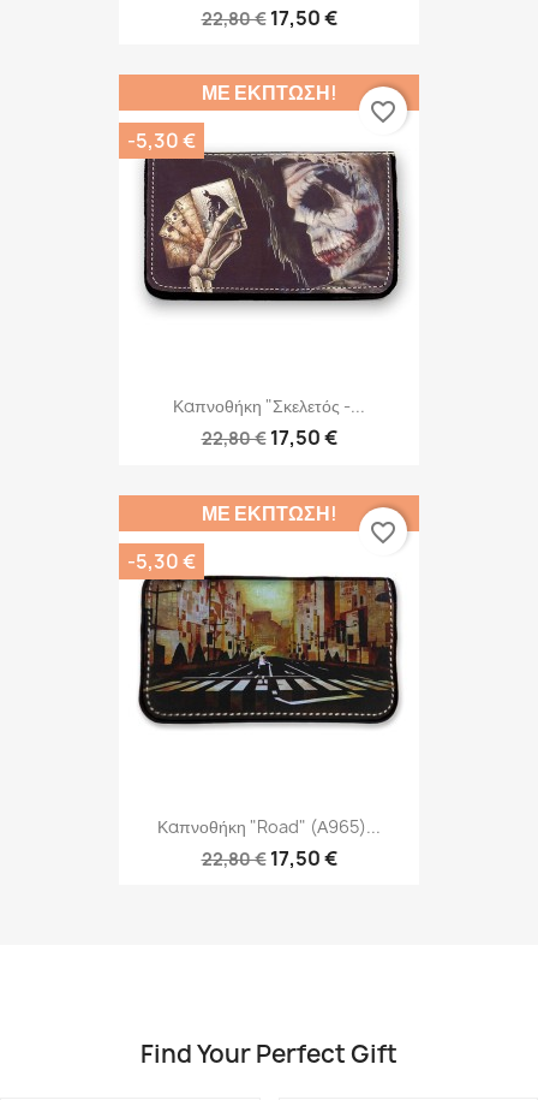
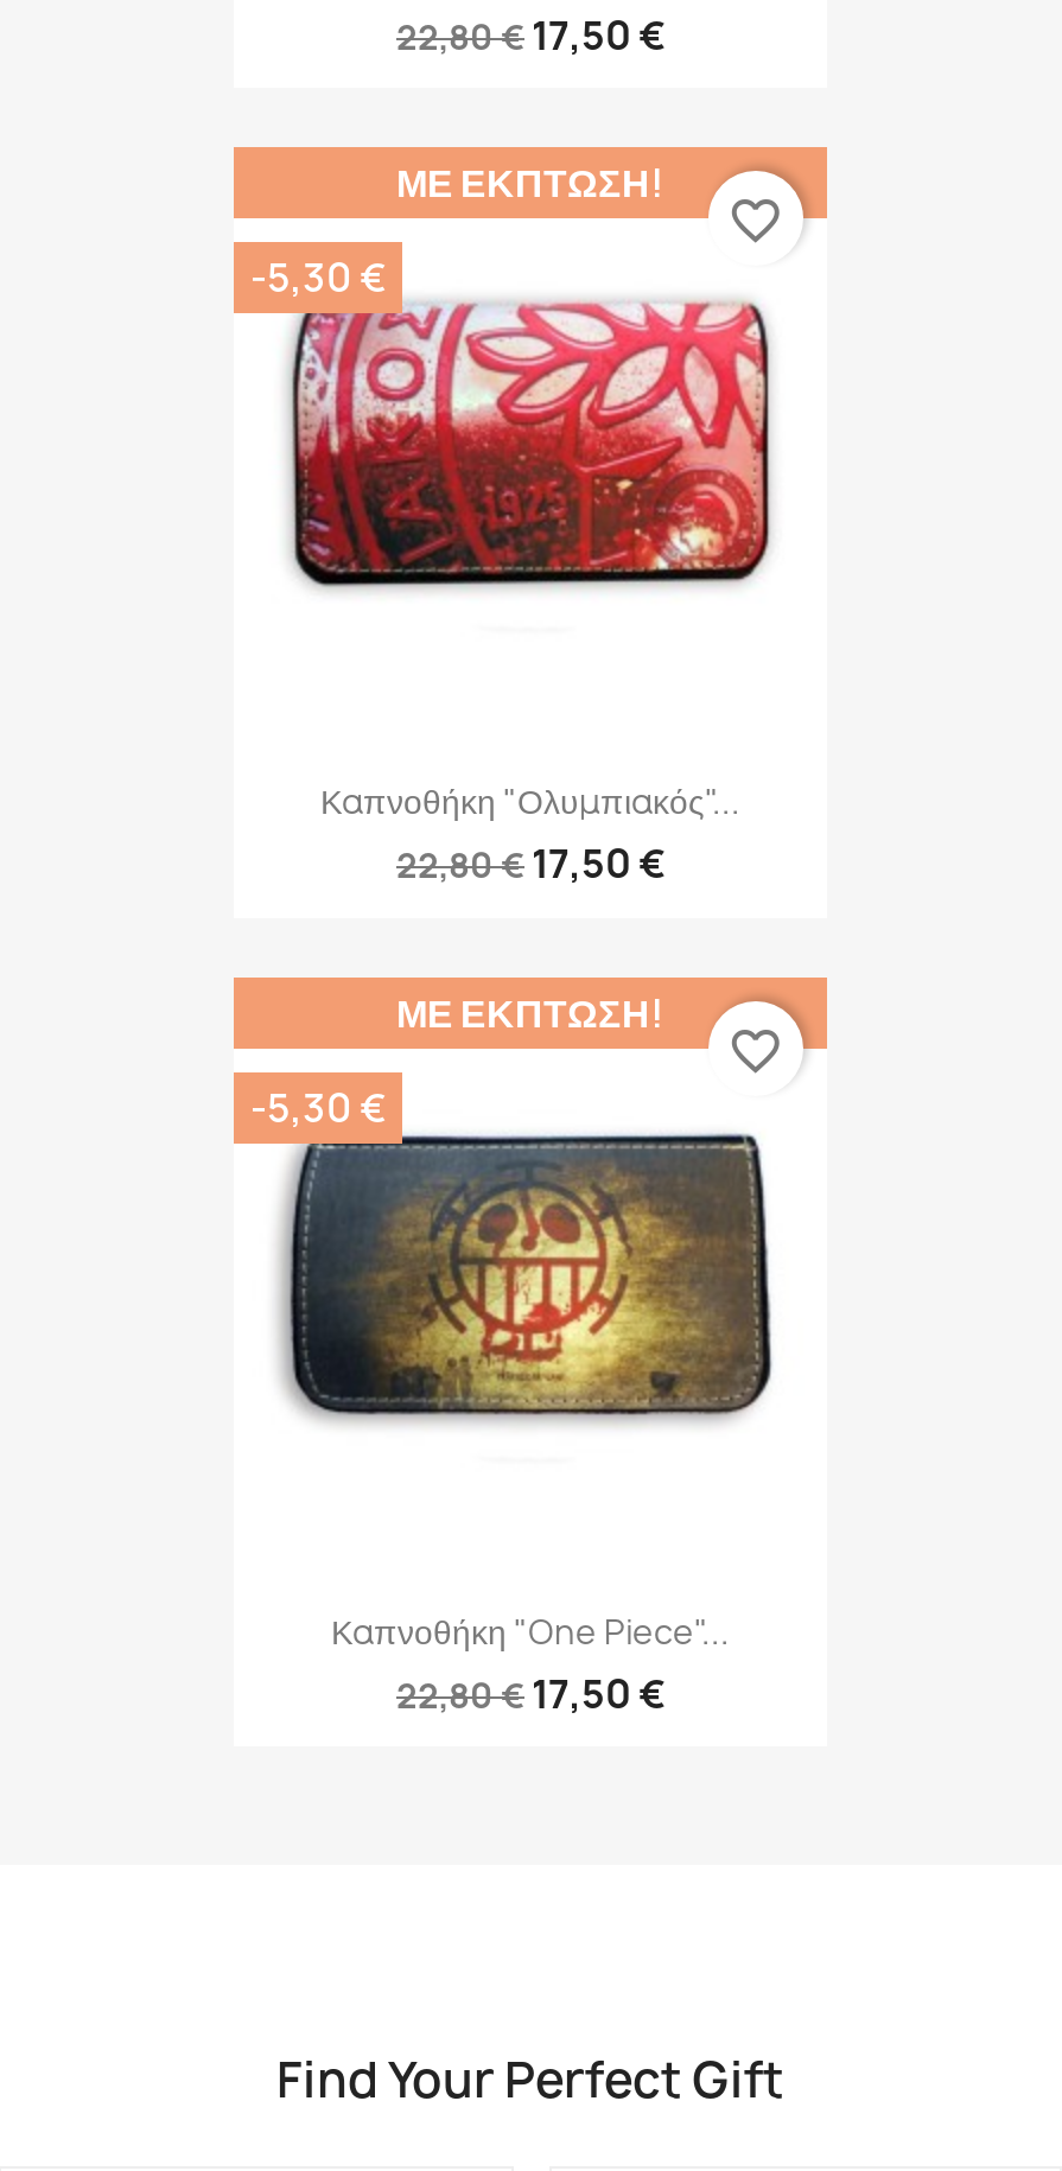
- [image]
+ [image]

- Καπνοθήκη "Σκελετός -...
+ Καπνοθήκη "Ολυμπιακός"...

- [image]
+ [image]

- Καπνοθήκη "Road" (Α965)...
+ Καπνοθήκη "One Piece"...
